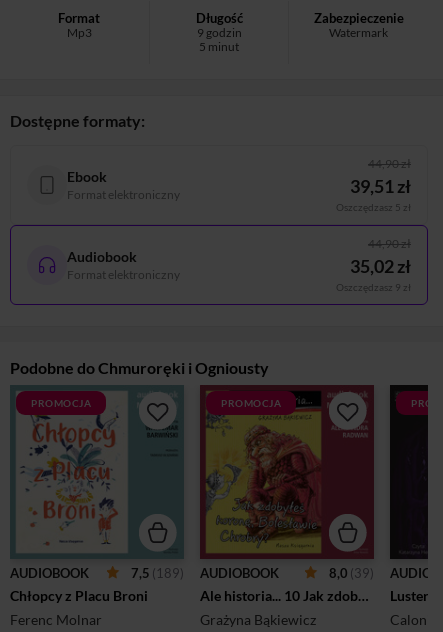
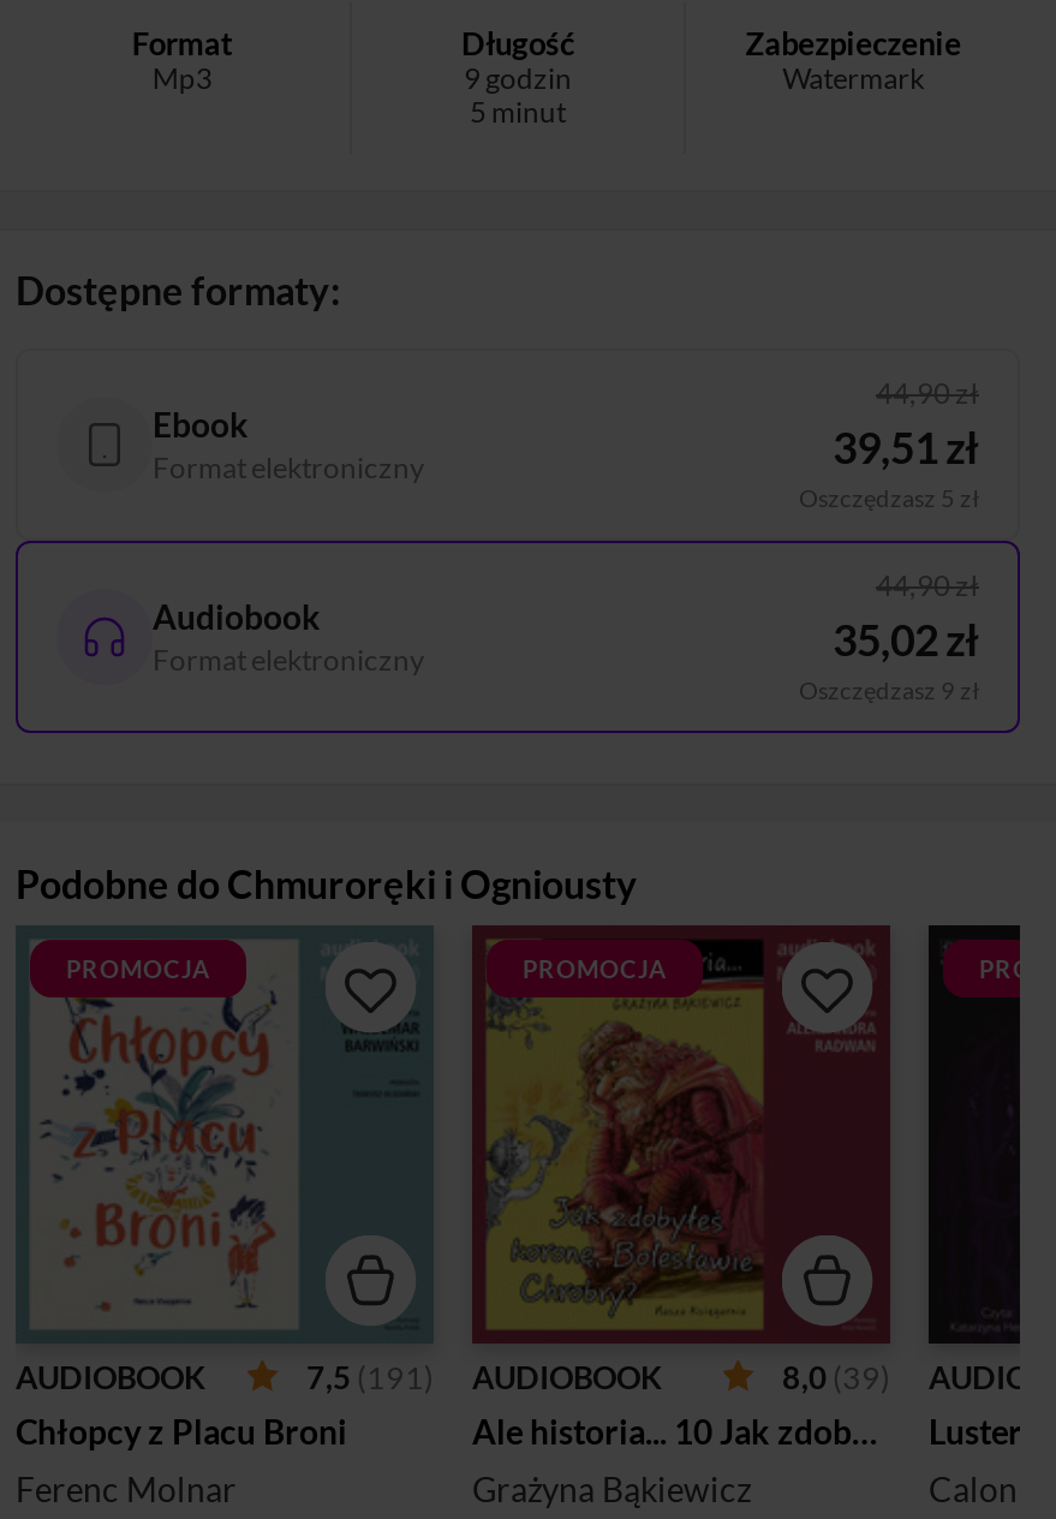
- 7,5 (189) AUDIOBOOK
+ 7,5 (191) AUDIOBOOK
